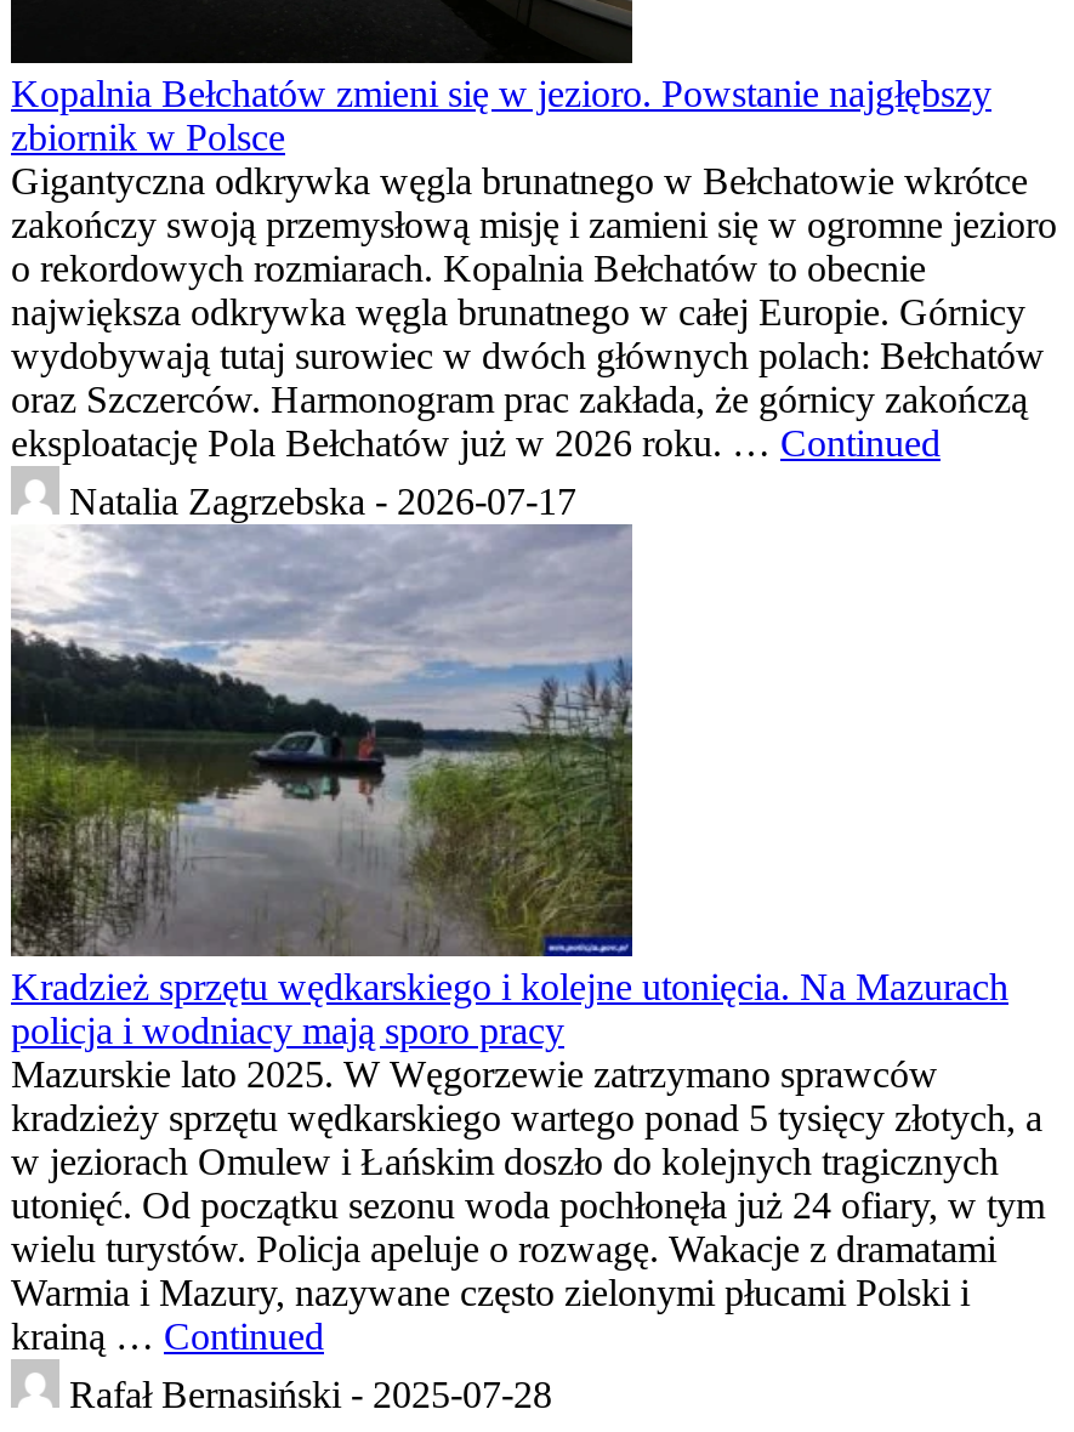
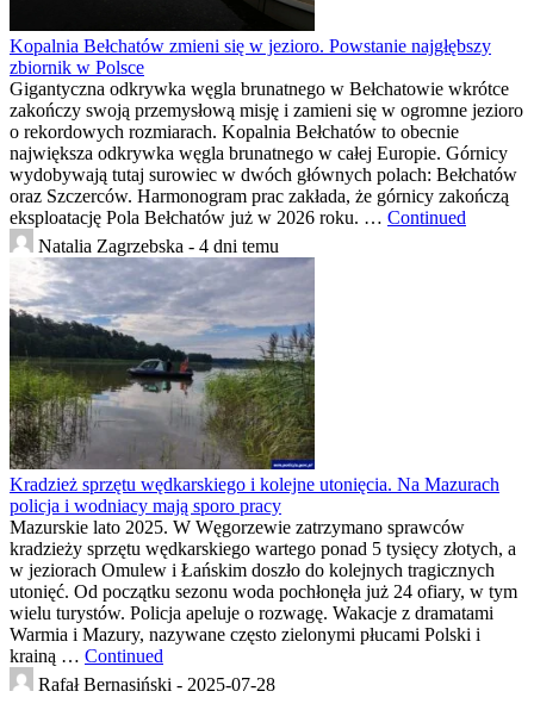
- Natalia Zagrzebska - 2026-07-17
+ Natalia Zagrzebska - 4 dni temu
